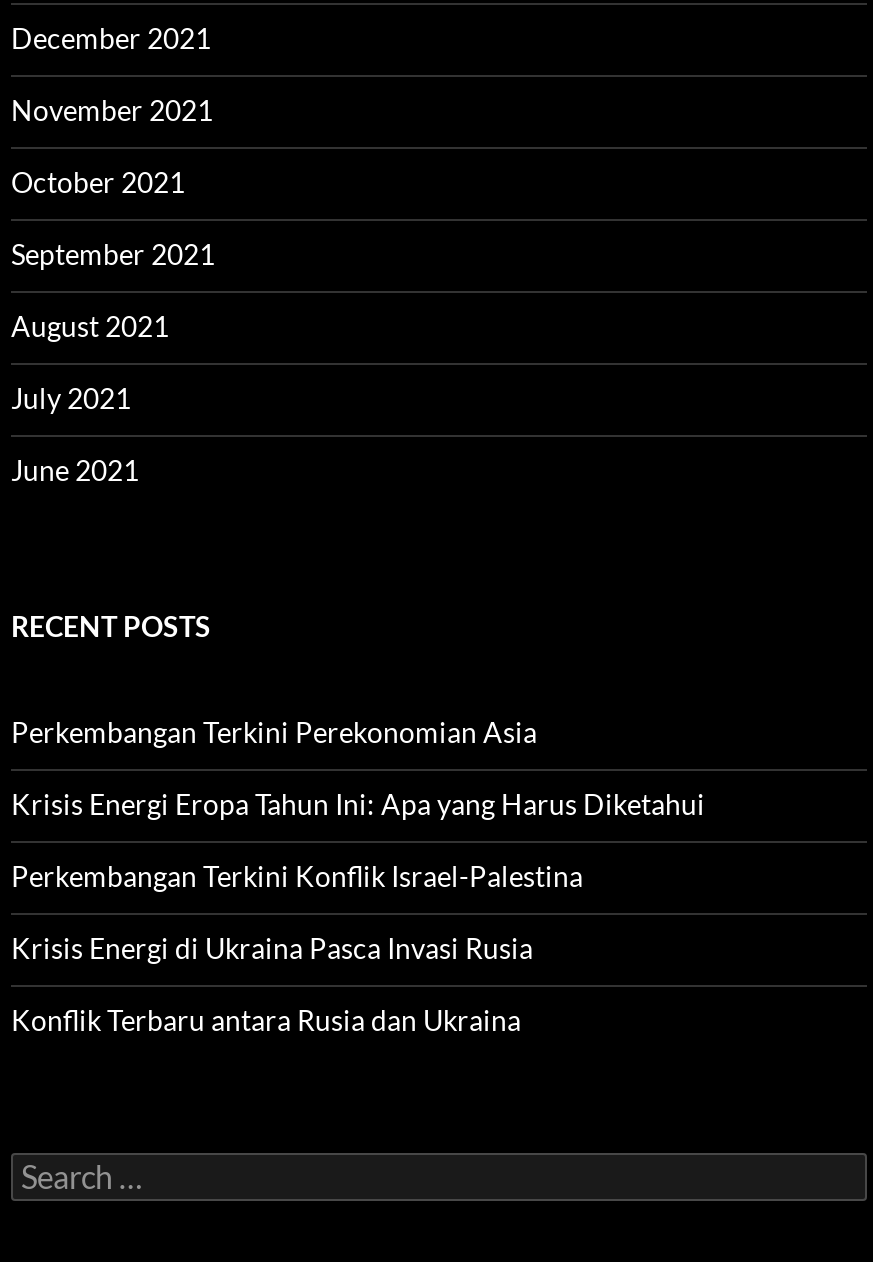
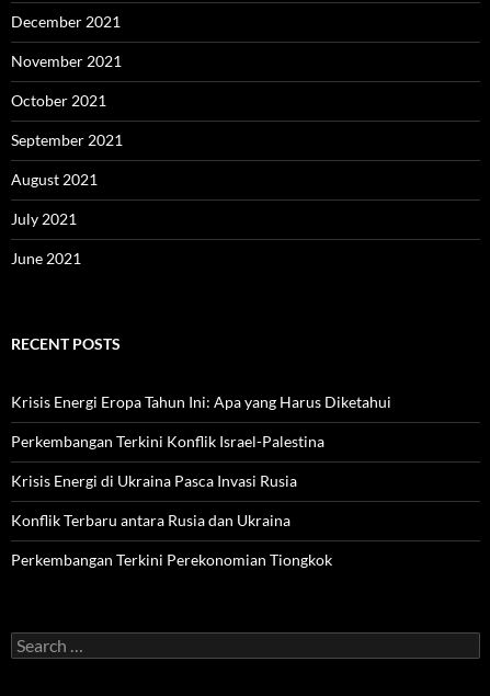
- Perkembangan Terkini Perekonomian Asia

moved up: Krisis Energi Eropa Tahun Ini: Apa yang Harus Diketahui | Perkembangan Terkini Konflik Israel-Palestina | Krisis Energi di Ukraina Pasca Invasi Rusia | Konflik Terbaru antara Rusia dan Ukraina

+ Perkembangan Terkini Perekonomian Tiongkok
